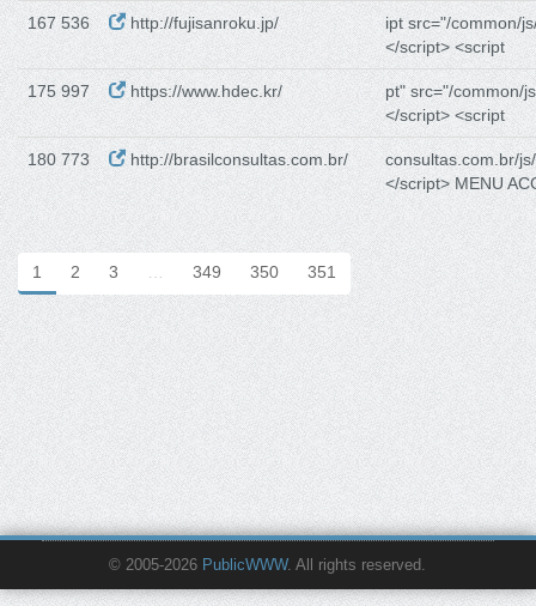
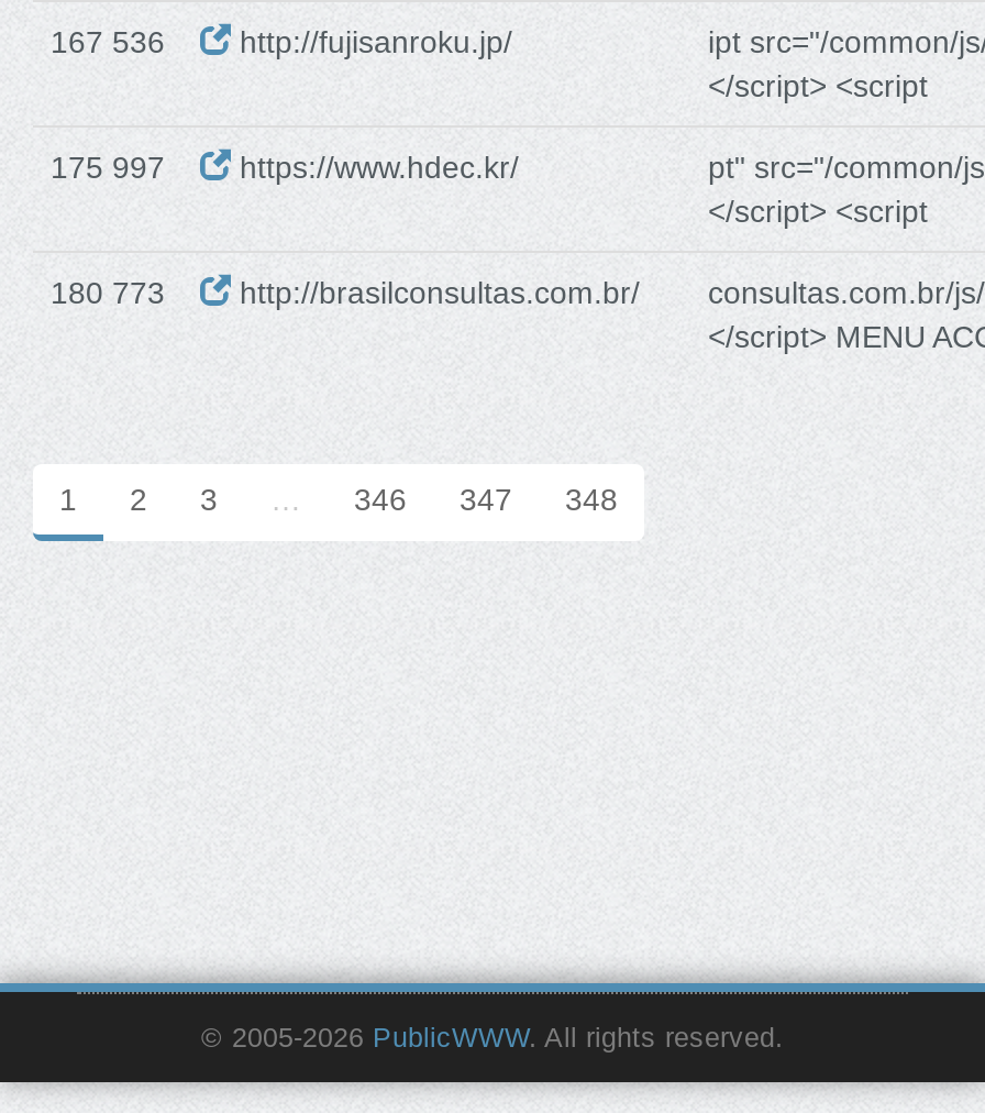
- 349
+ 346

- 350
+ 347

- 351
+ 348
